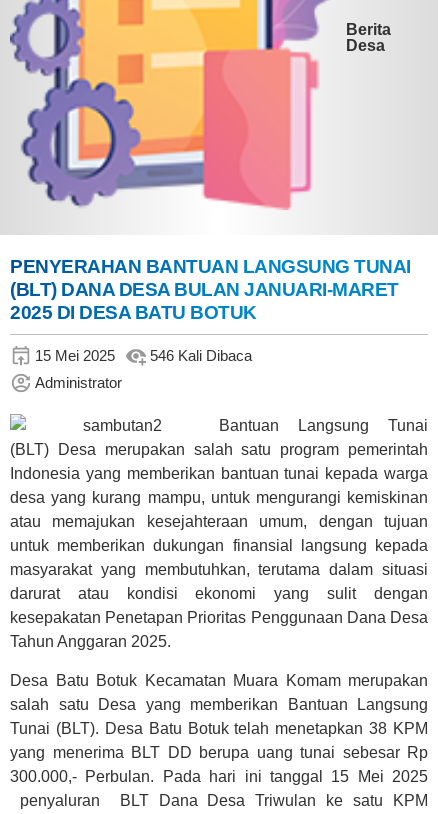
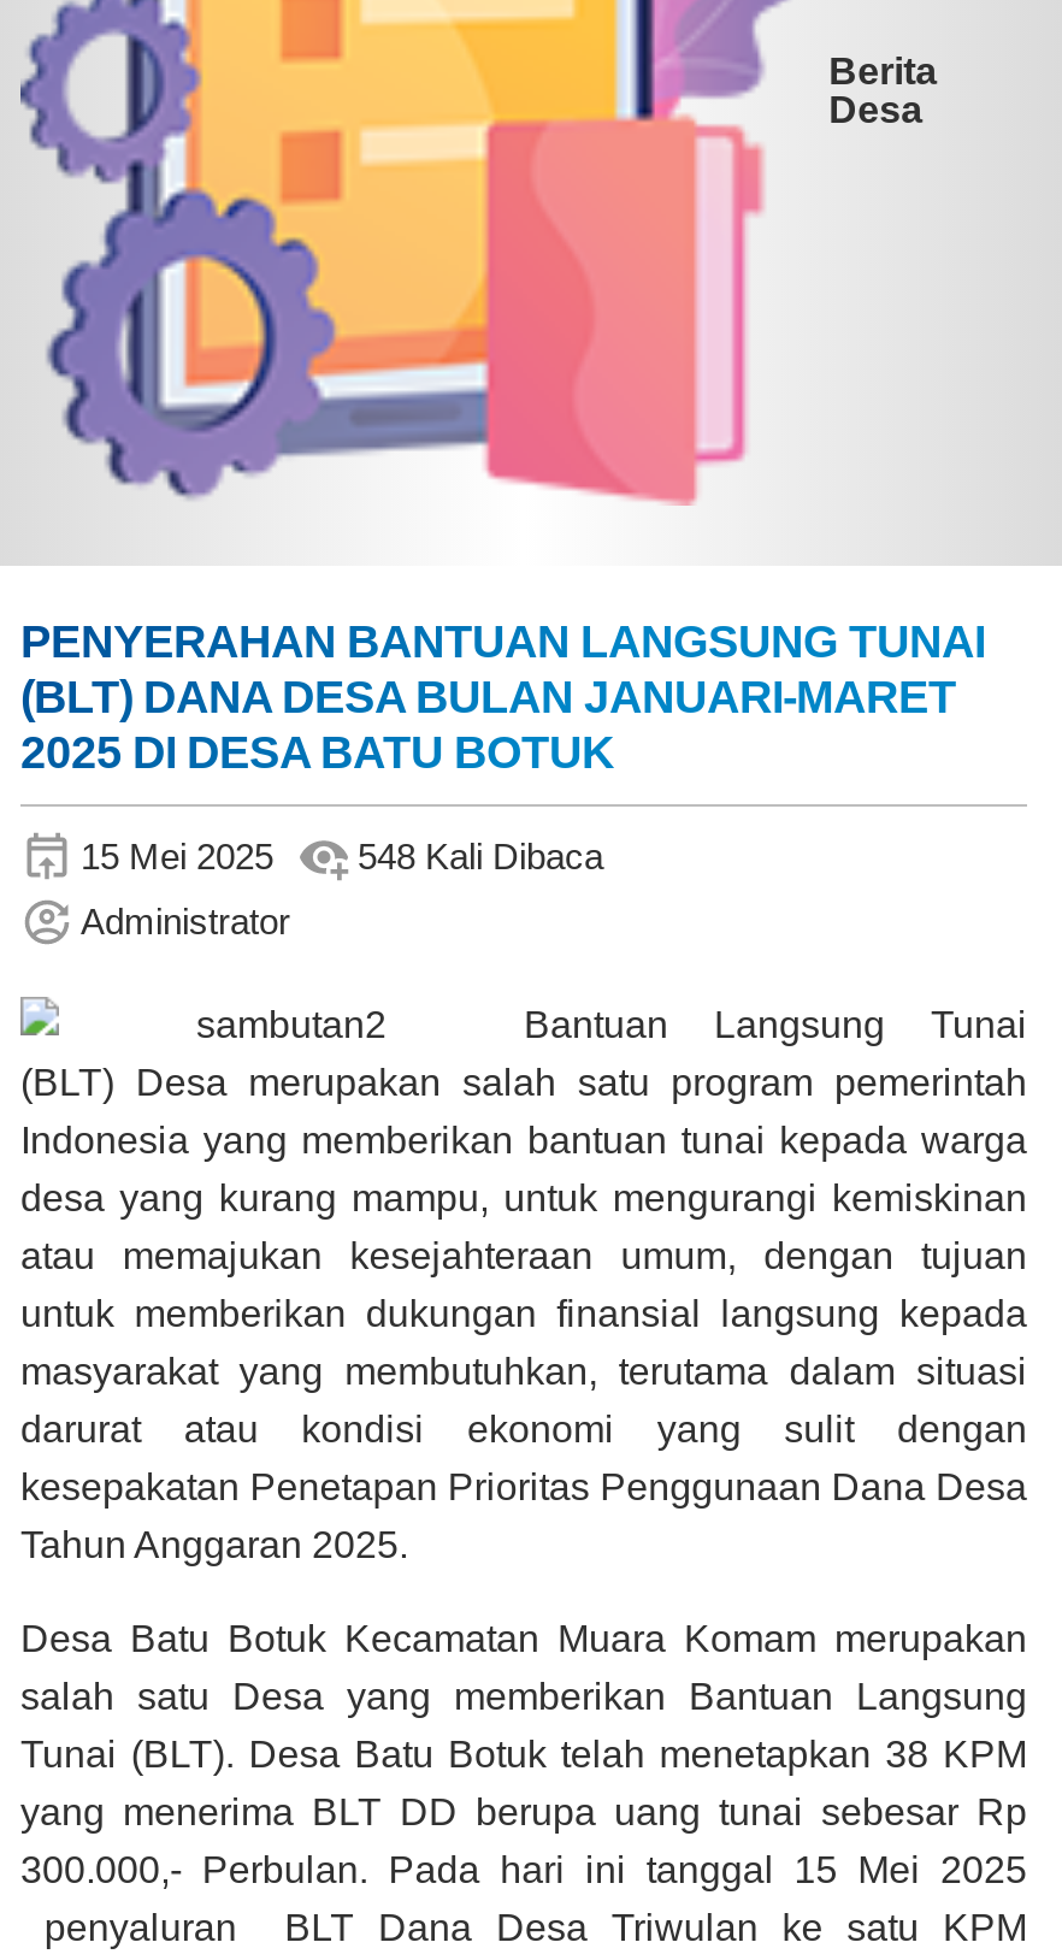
- 546 Kali Dibaca
+ 548 Kali Dibaca
